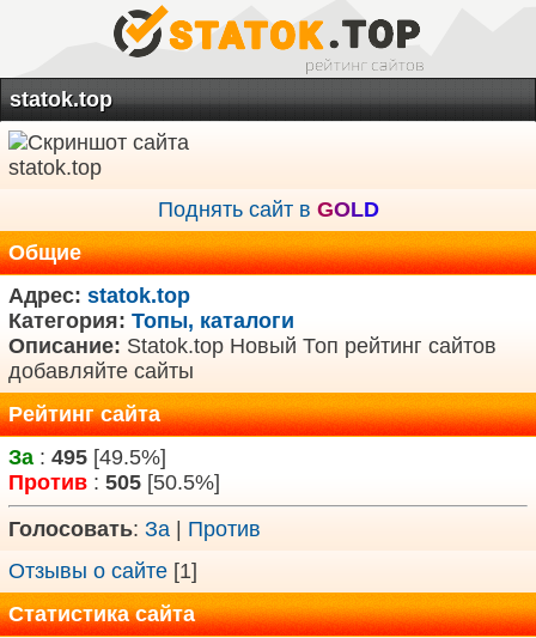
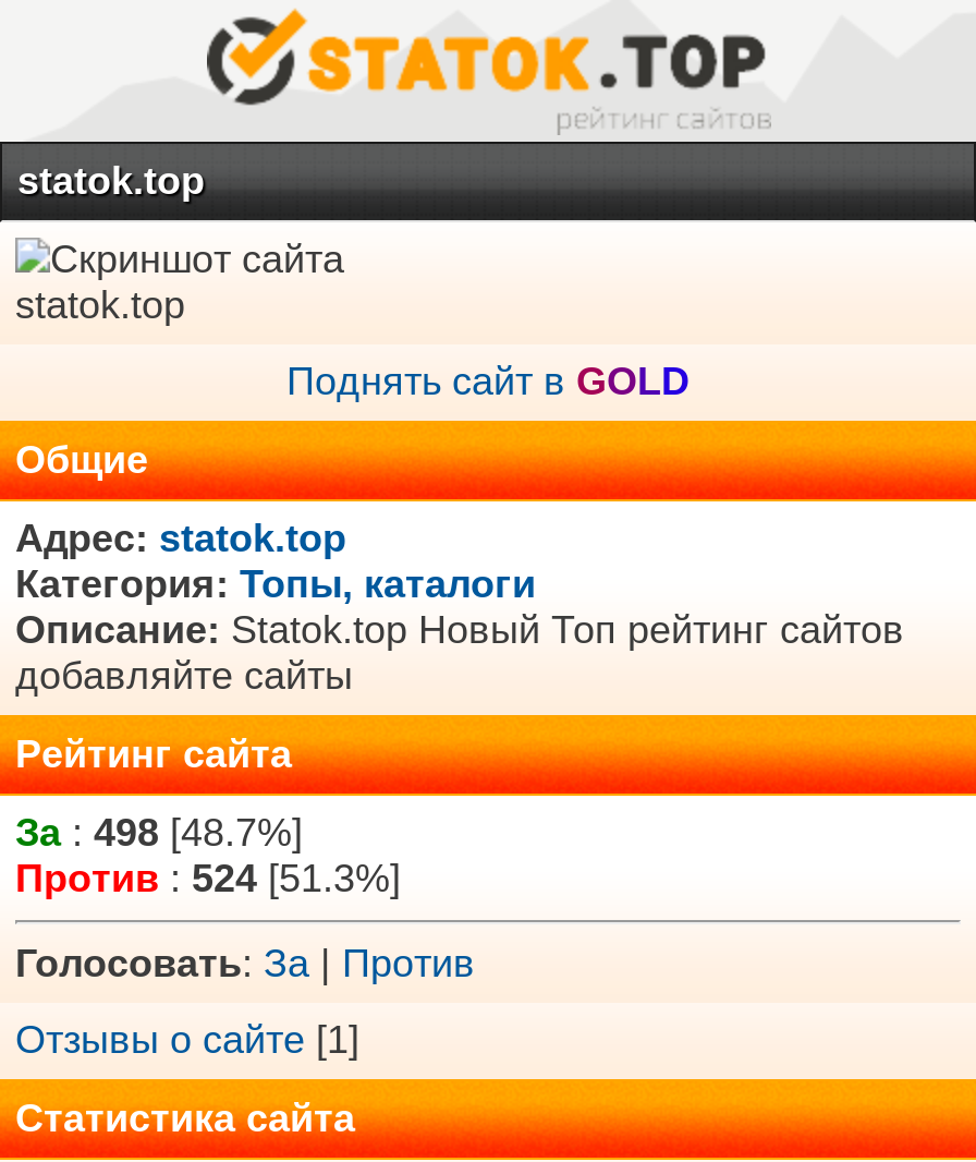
- За: 495 [49.5%]
+ За: 498 [48.7%]

- Против: 505 [50.5%]
+ Против: 524 [51.3%]
